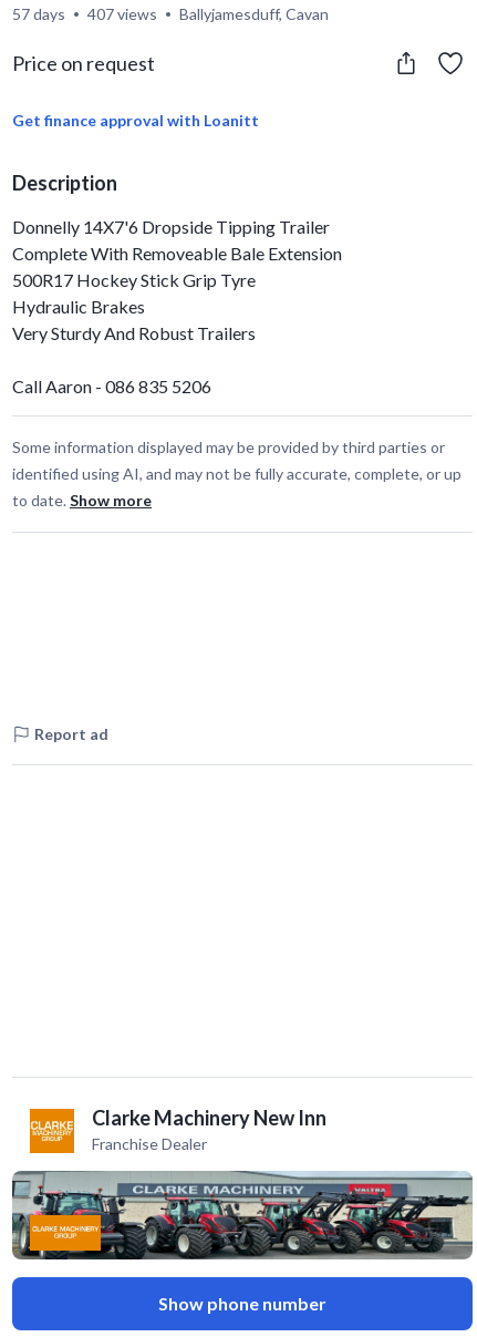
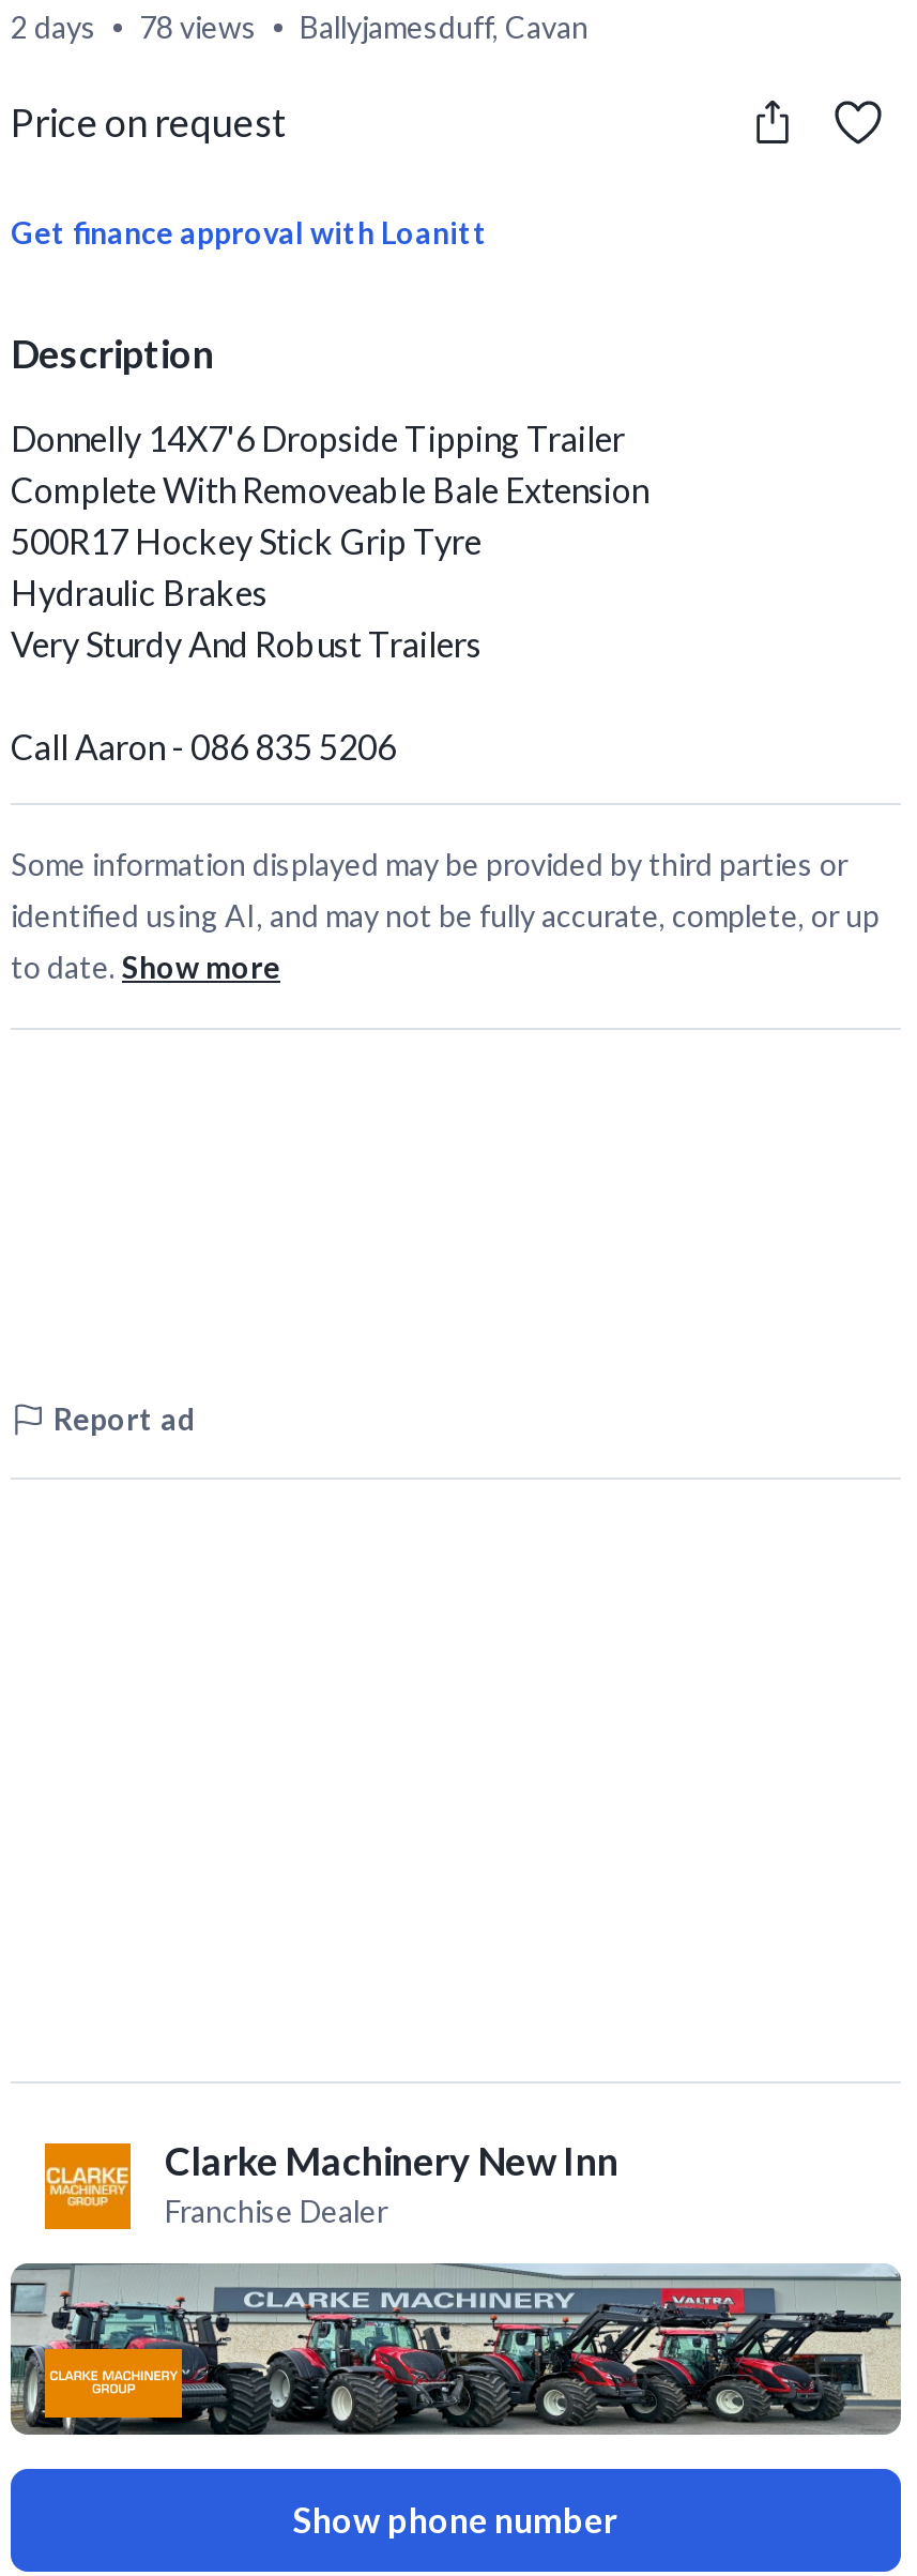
- 57 days
+ 2 days

- 407 views
+ 78 views
